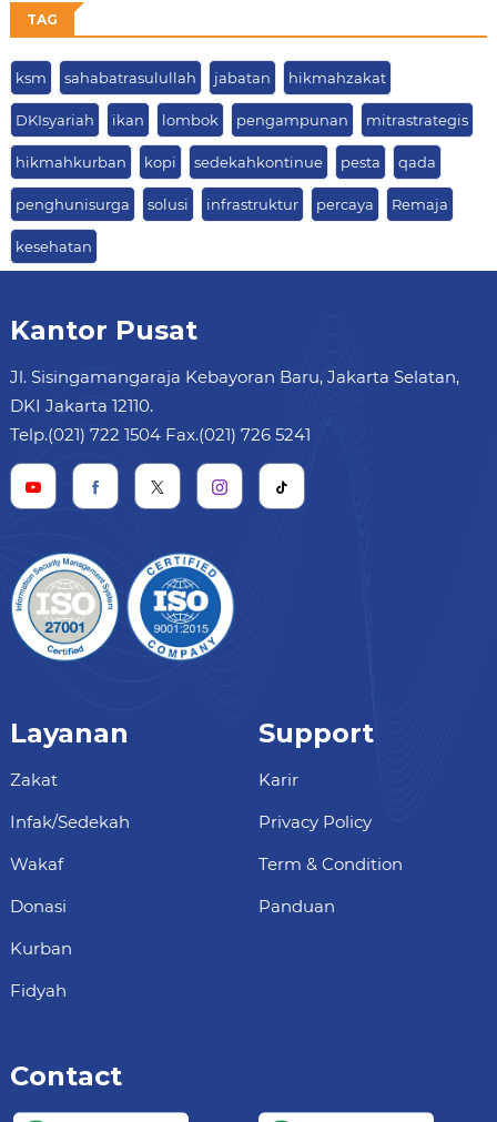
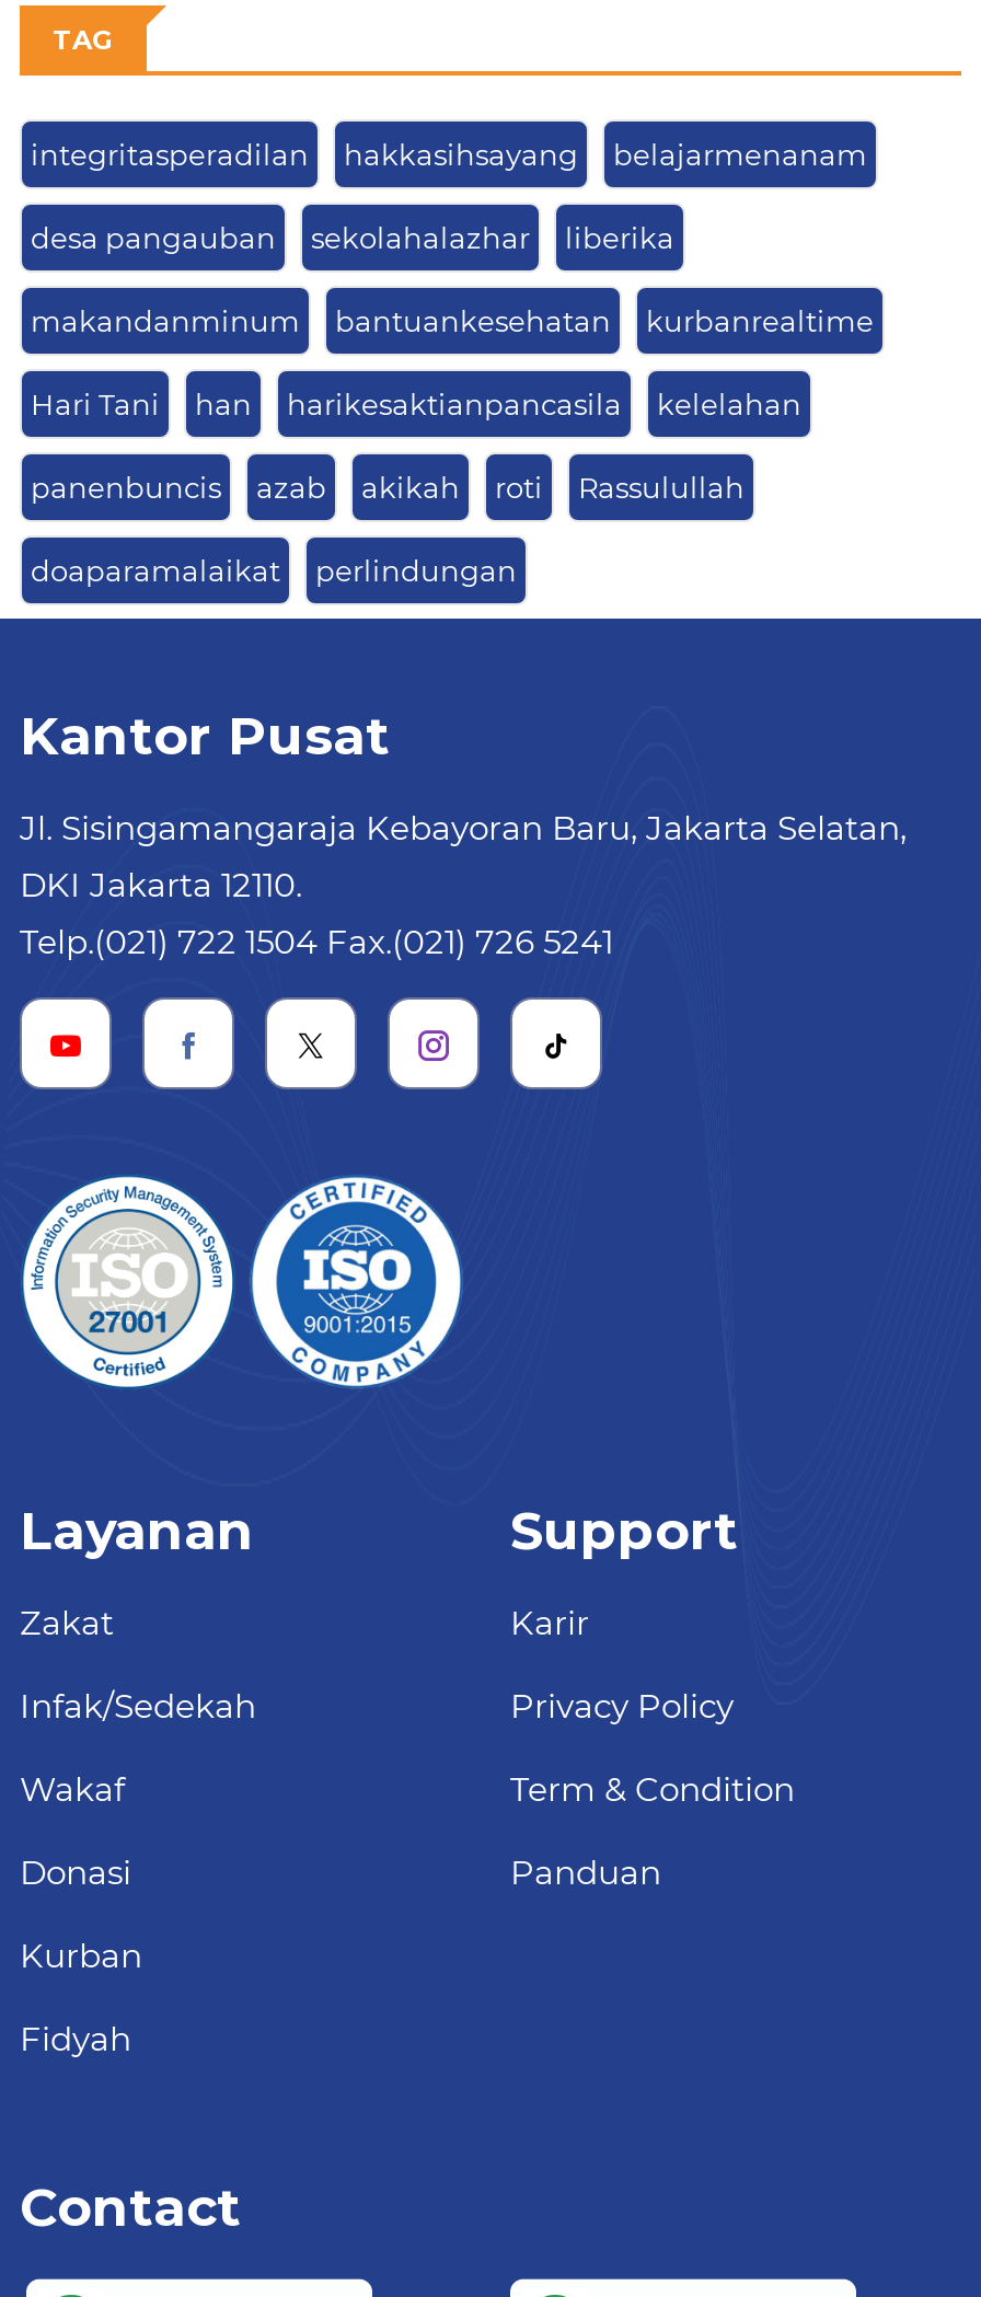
- ksm
- sahabatrasulullah
- jabatan
- hikmahzakat
- DKIsyariah
- ikan
- lombok
- pengampunan
- mitrastrategis
- hikmahkurban
- kopi
- sedekahkontinue
- pesta
- qada
- penghunisurga
- solusi
- infrastruktur
- percaya
- Remaja
- kesehatan
+ integritasperadilan
+ hakkasihsayang
+ belajarmenanam
+ desa pangauban
+ sekolahalazhar
+ liberika
+ makandanminum
+ bantuankesehatan
+ kurbanrealtime
+ Hari Tani
+ han
+ harikesaktianpancasila
+ kelelahan
+ panenbuncis
+ azab
+ akikah
+ roti
+ Rassulullah
+ doaparamalaikat
+ perlindungan
